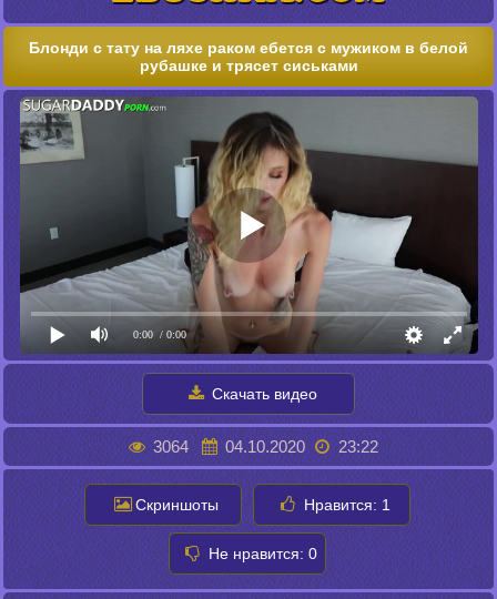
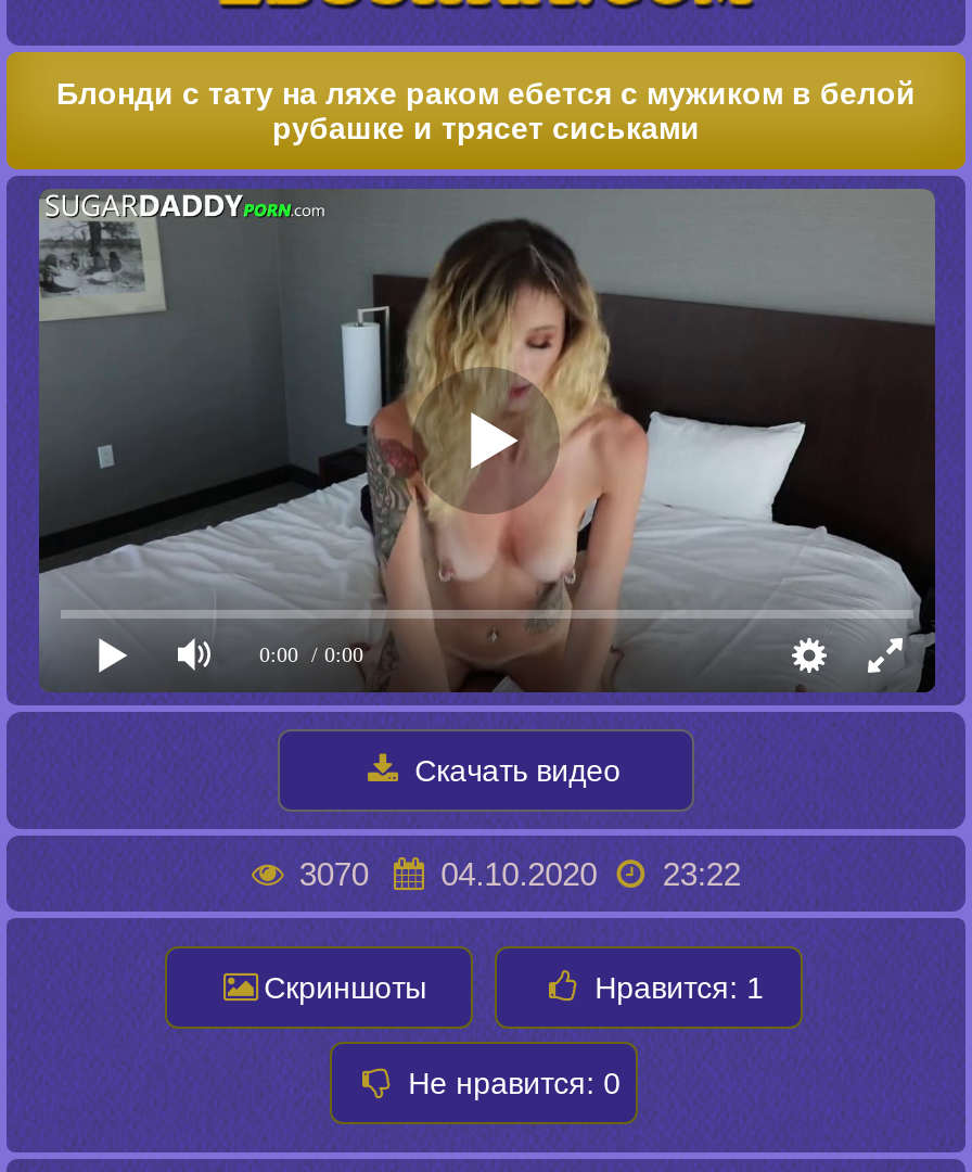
- 3064 04.10.2020 23:22
+ 3070 04.10.2020 23:22
